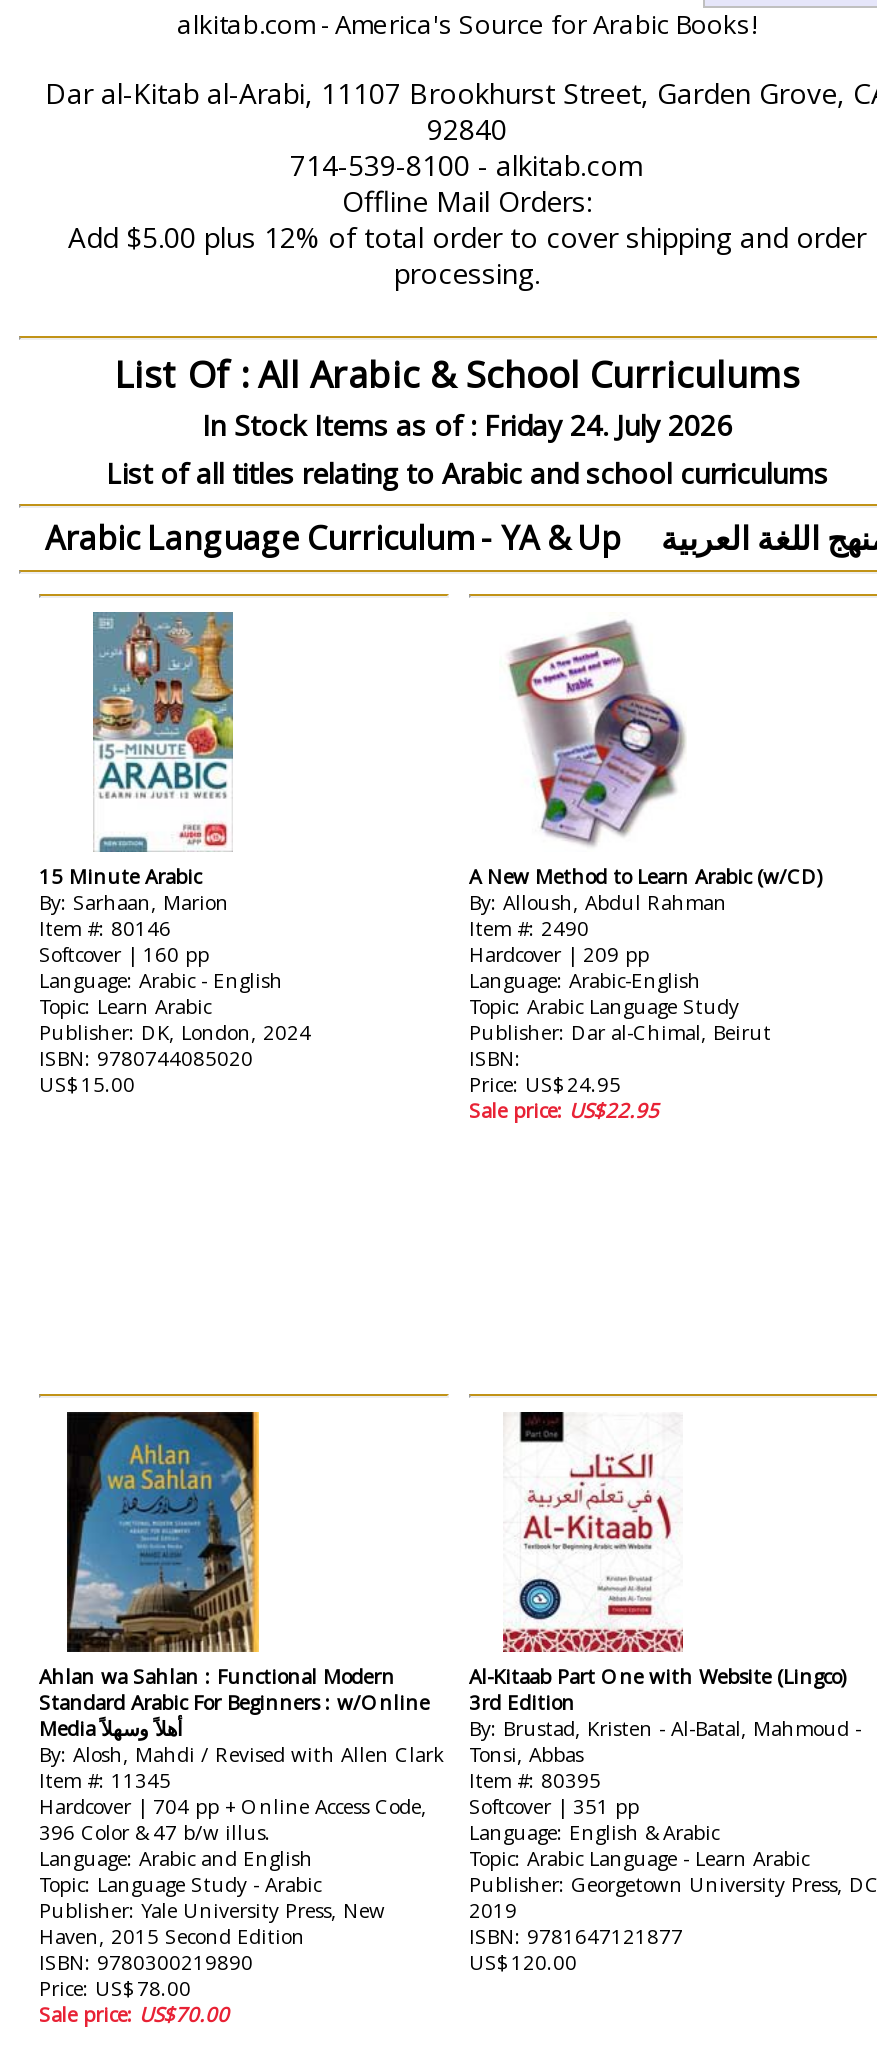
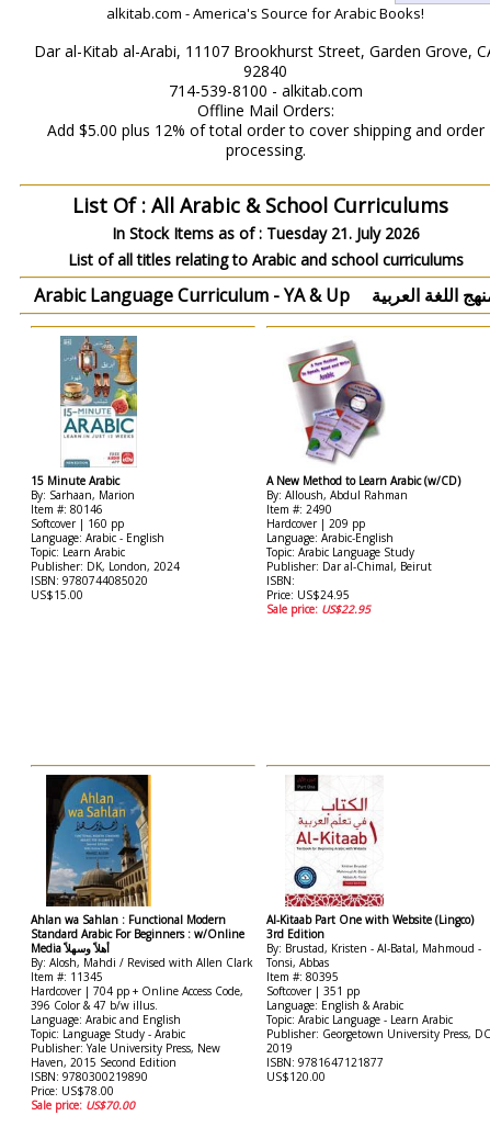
- In Stock Items as of : Friday 24. July 2026
+ In Stock Items as of : Tuesday 21. July 2026
